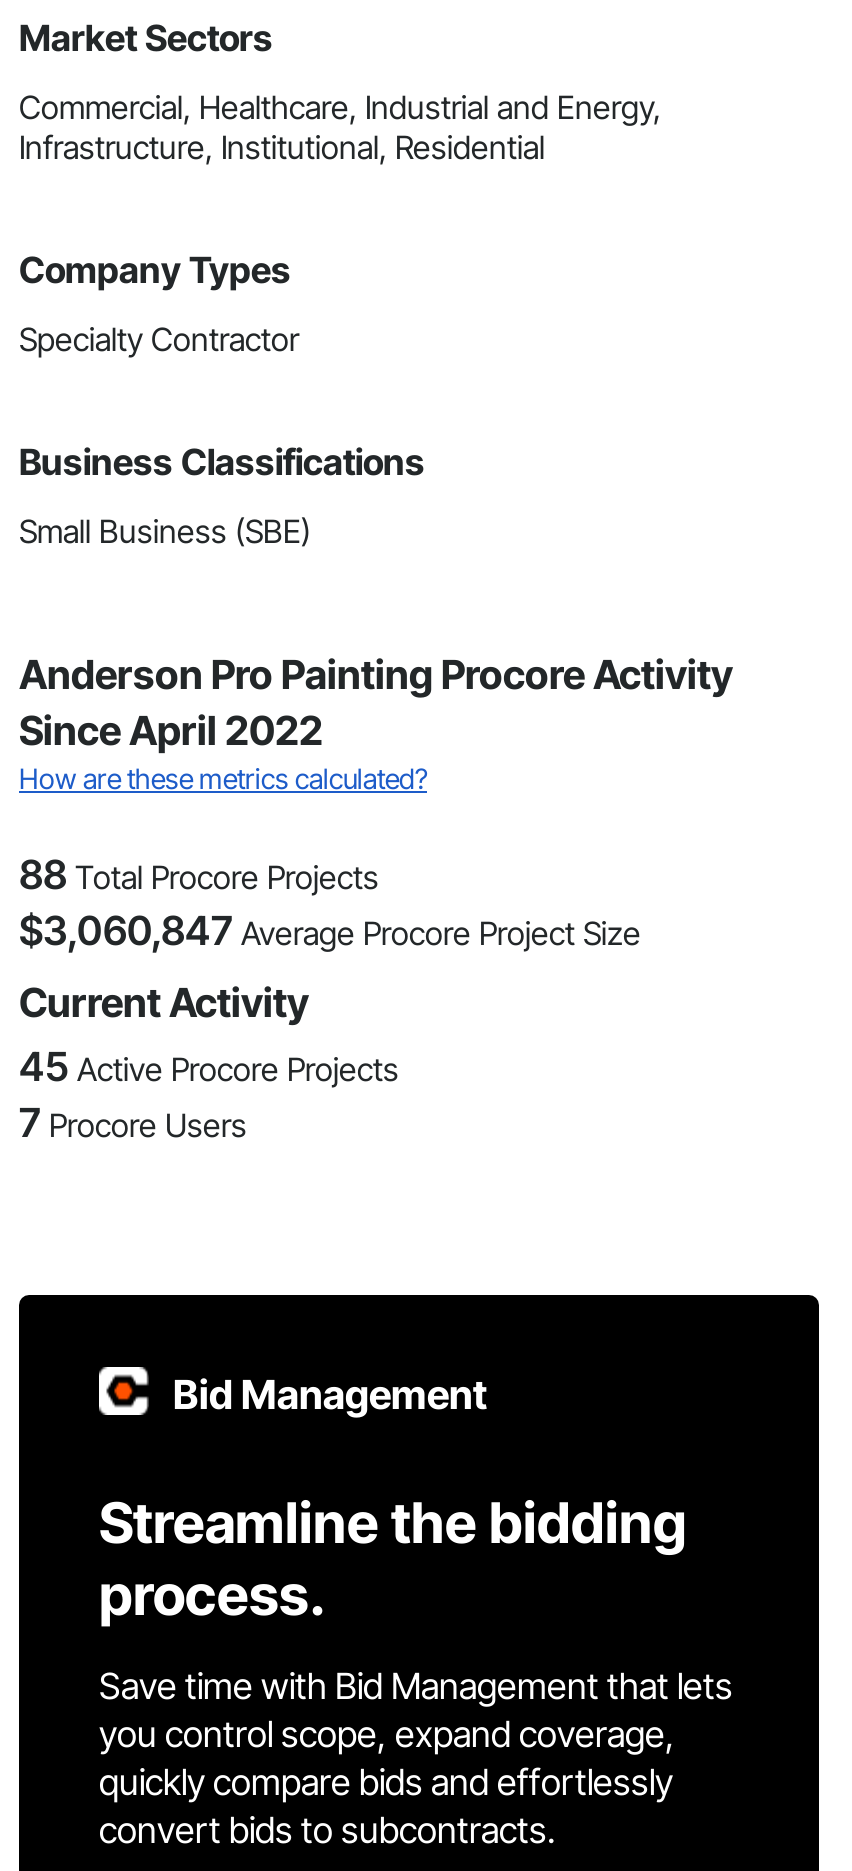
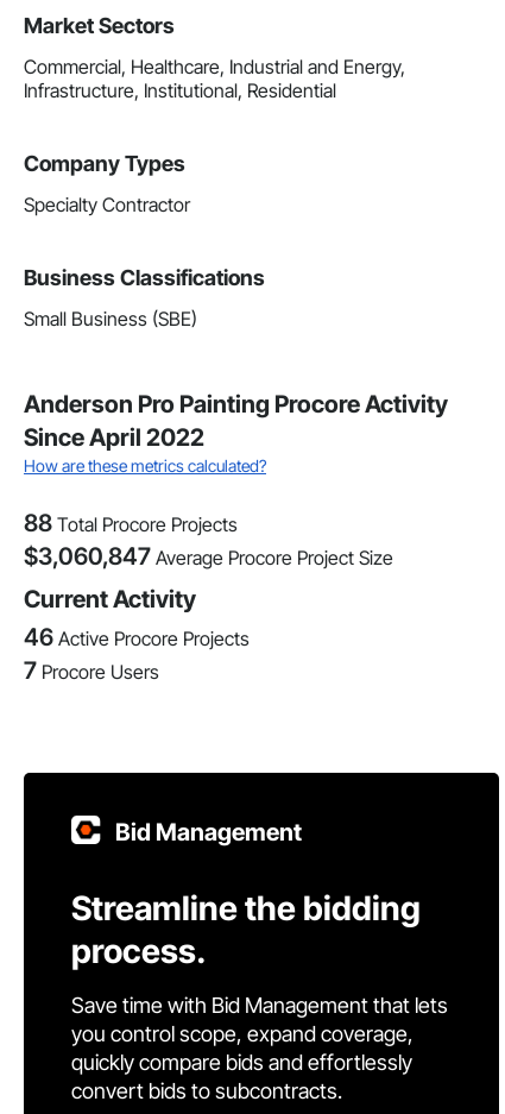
- 45 Active Procore Projects
+ 46 Active Procore Projects
